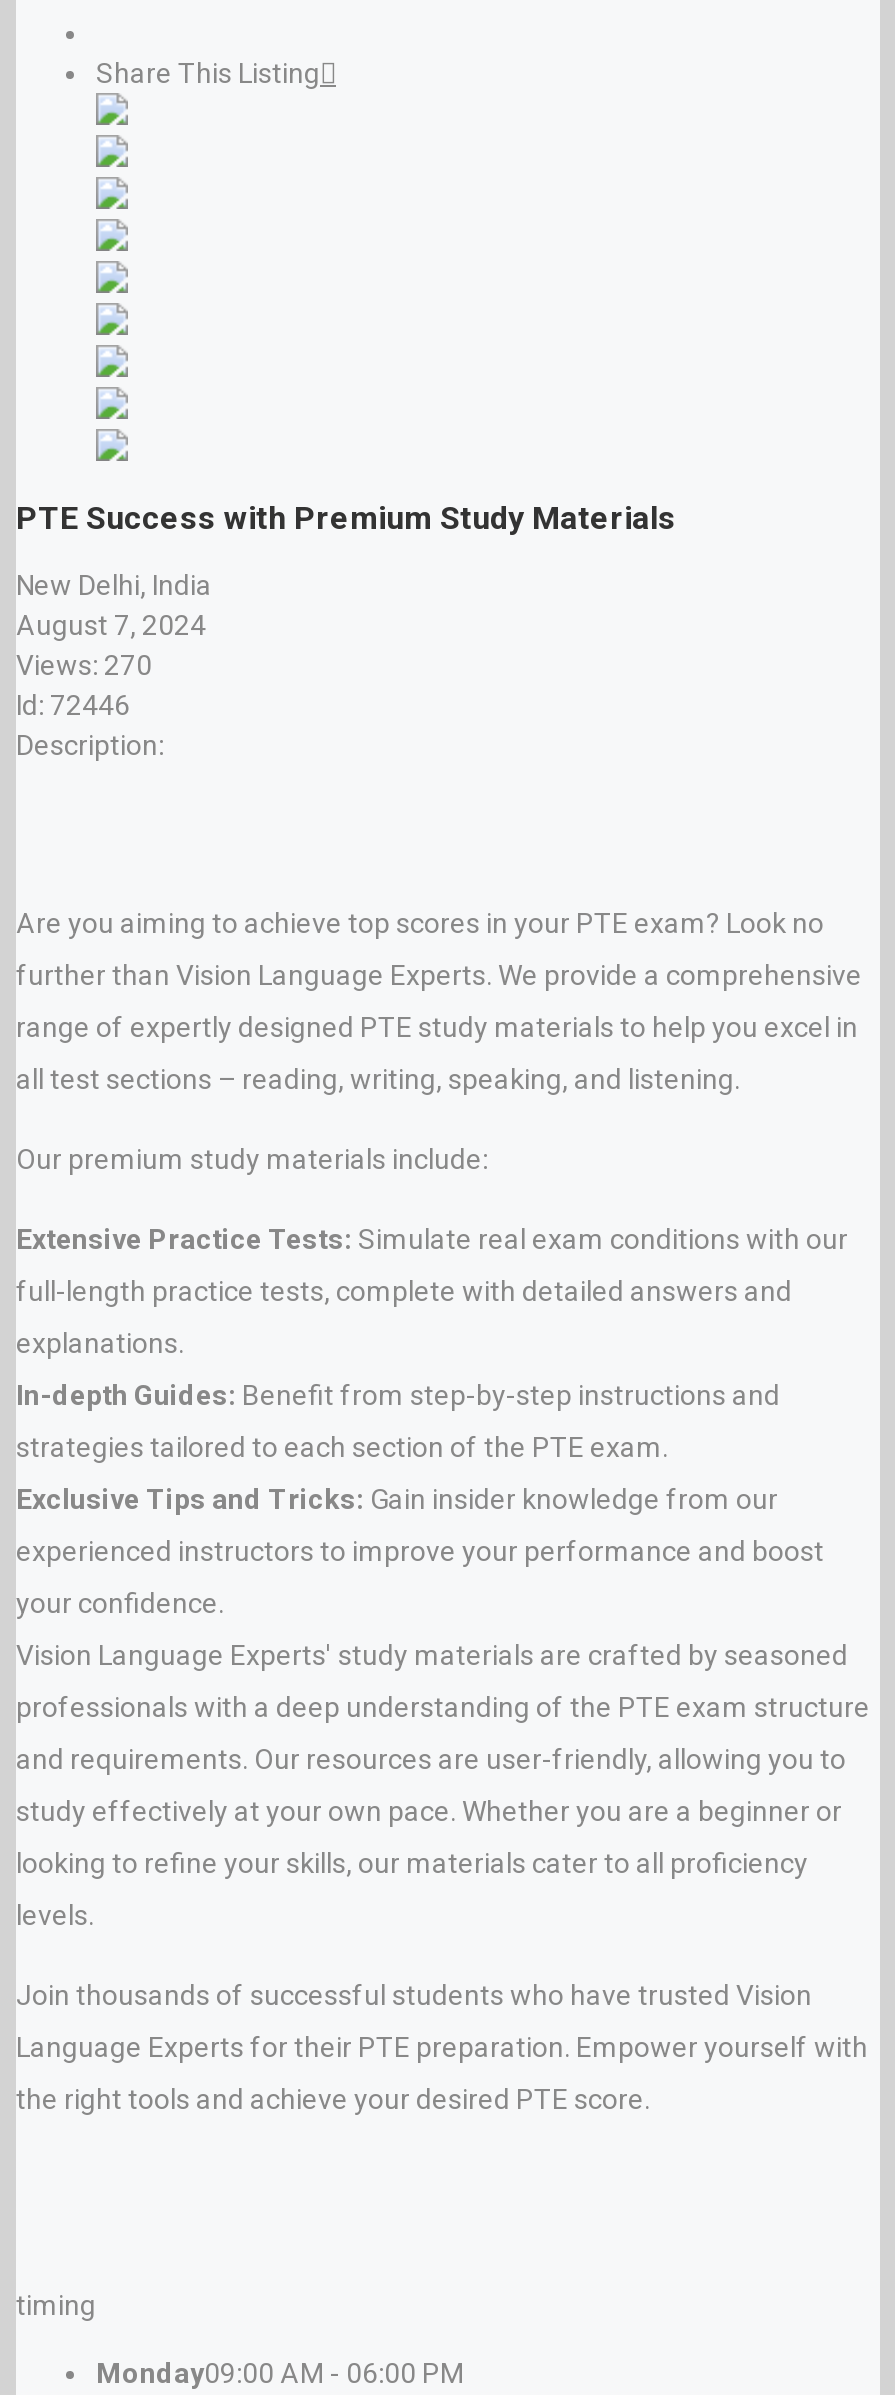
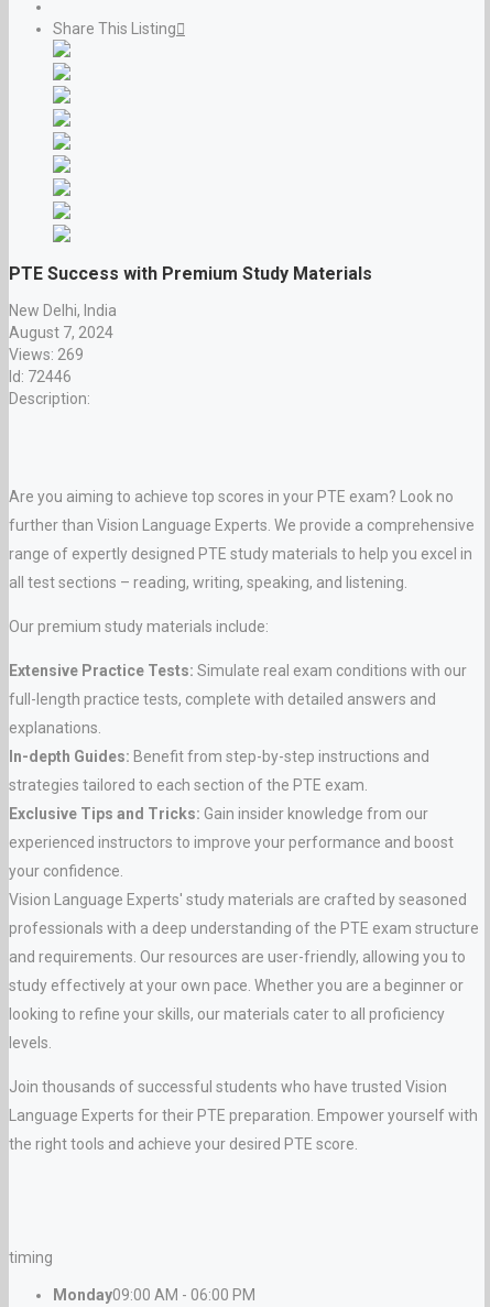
- Views: 270
+ Views: 269
